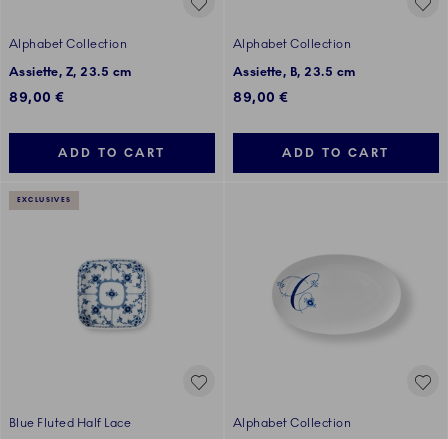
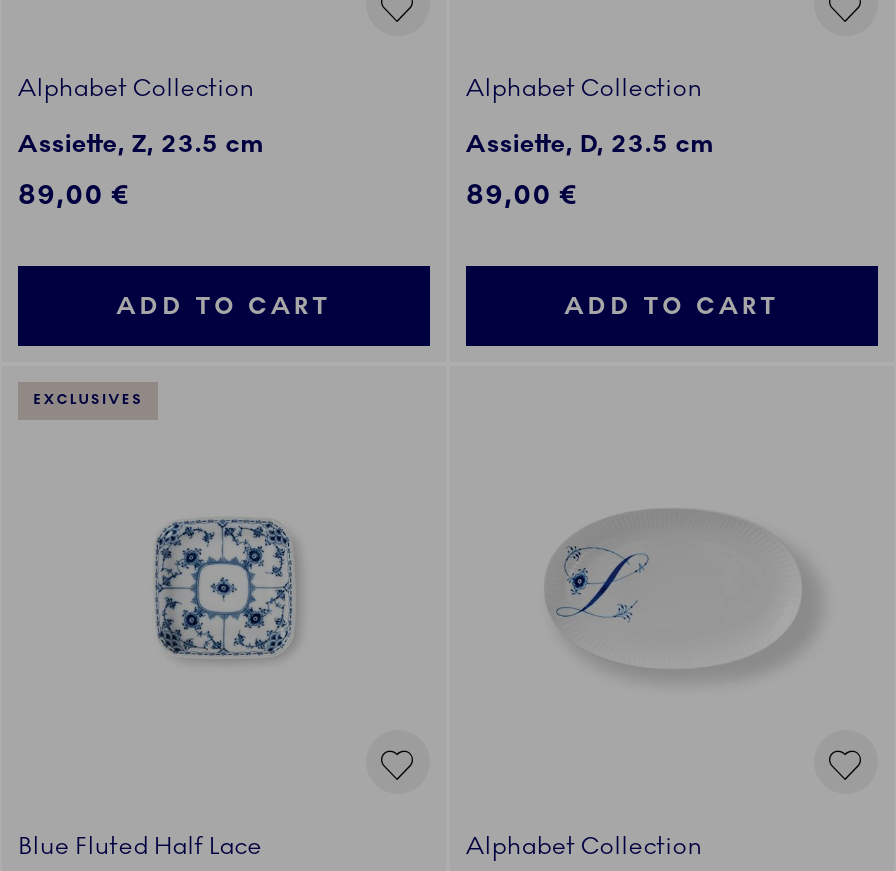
- Assiette, B, 23.5 cm
+ Assiette, D, 23.5 cm

- [image]
+ [image]
